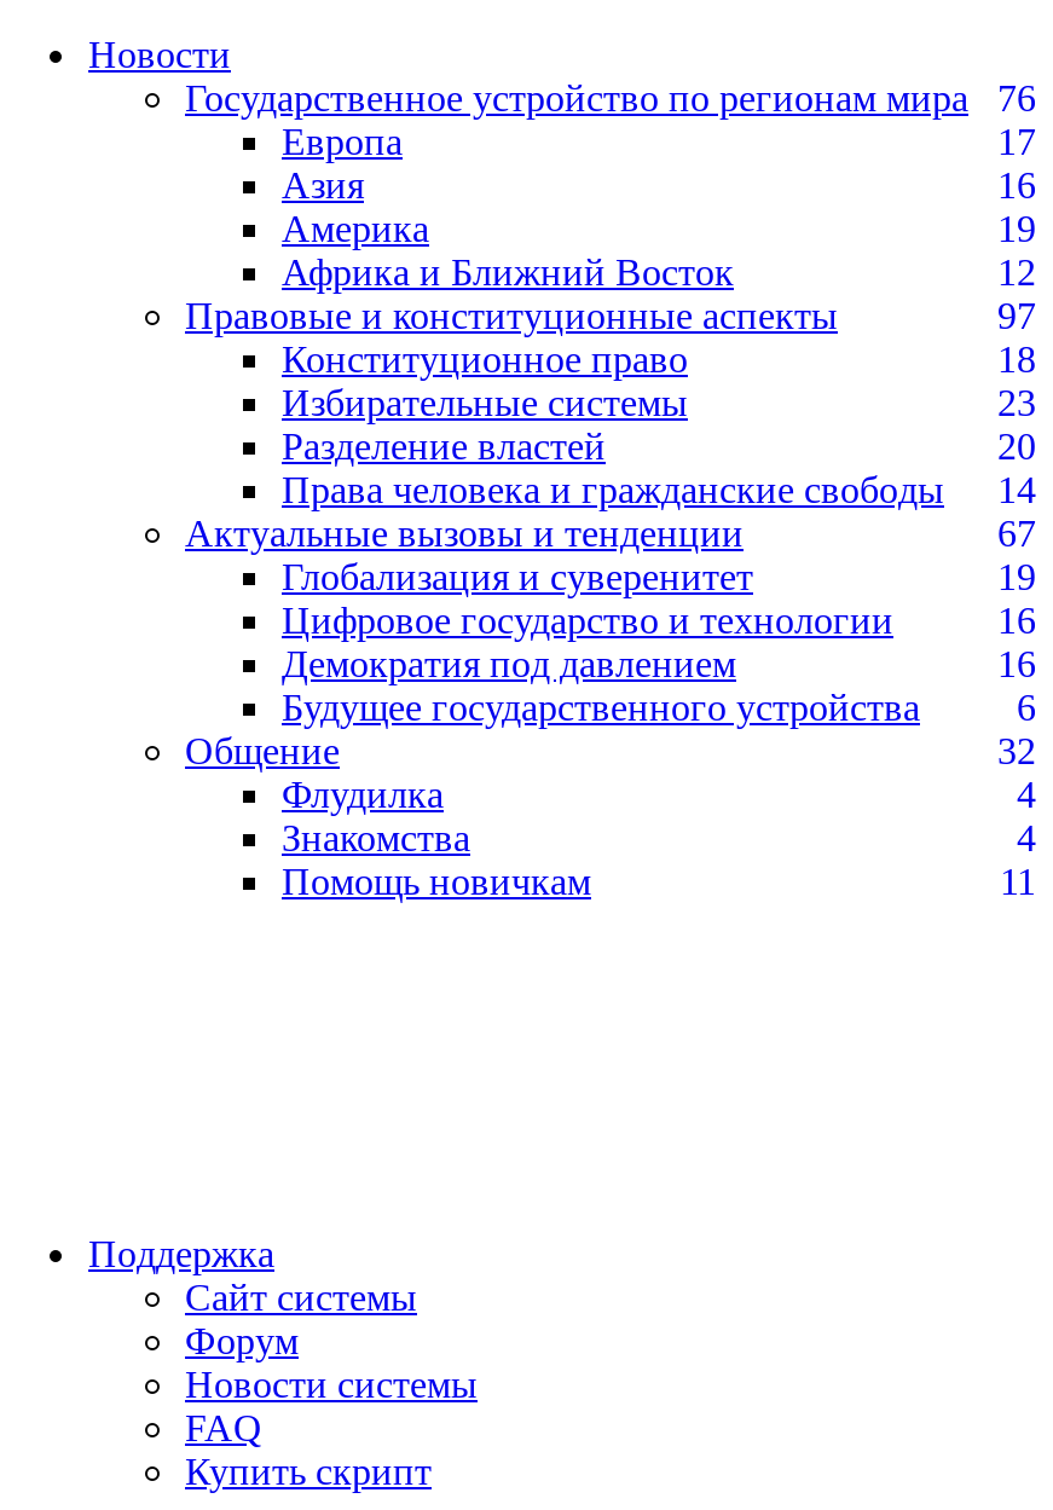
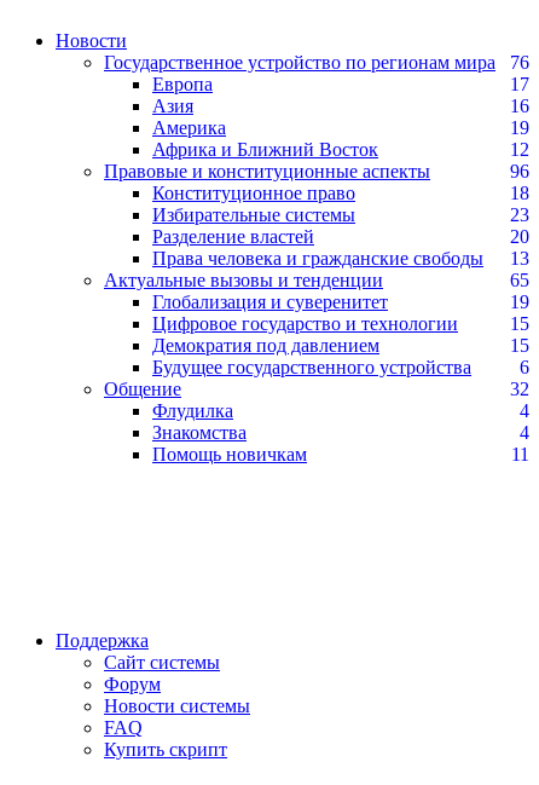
- 97
+ 96

- Права человека и гражданские свободы 14
+ Права человека и гражданские свободы 13

- 67
+ 65

- 16
+ 15

- 16
+ 15
